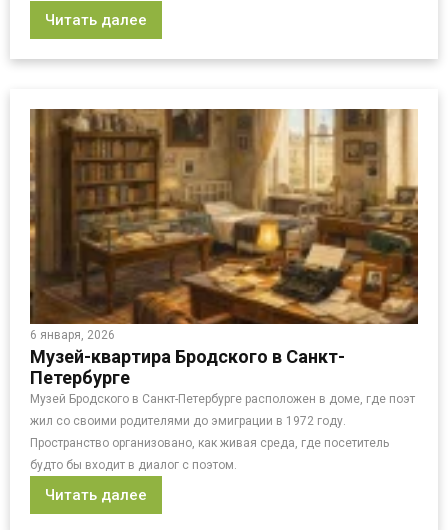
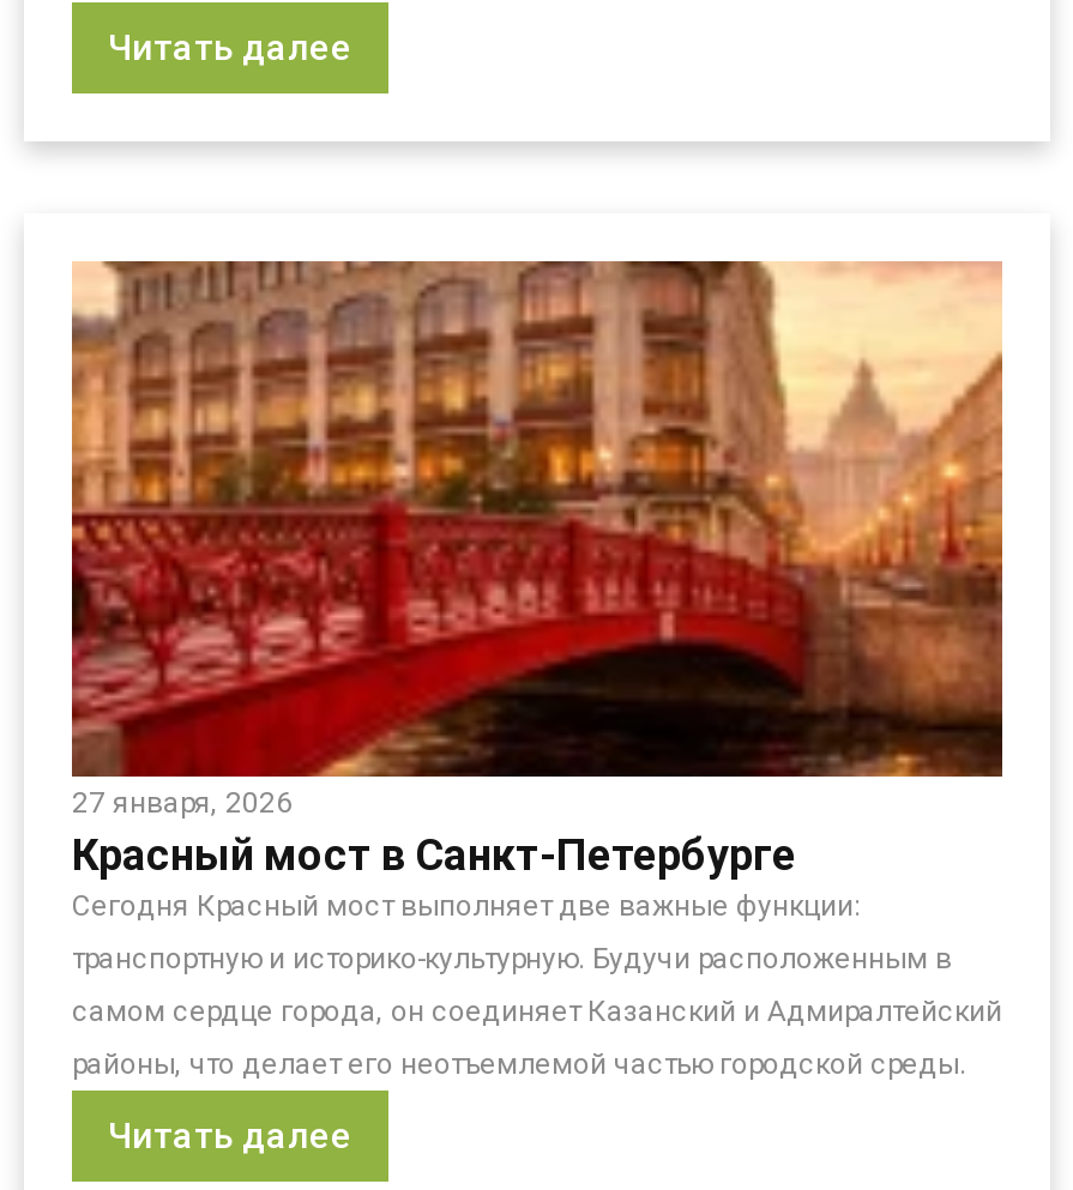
- [image]
- 6 января, 2026
- Музей-квартира Бродского в Санкт-
- Петербурге
- Музей Бродского в Санкт-Петербурге расположен в доме, где поэт
+ [image]
+ 27 января, 2026
+ Красный мост в Санкт-Петербурге
+ Сегодня Красный мост выполняет две важные функции:

- жил со своими родителями до эмиграции в 1972 году.
+ транспортную и историко-культурную. Будучи расположенным в

- Пространство организовано, как живая среда, где посетитель
+ самом сердце города, он соединяет Казанский и Адмиралтейский

- будто бы входит в диалог с поэтом.
+ районы, что делает его неотъемлемой частью городской среды.
